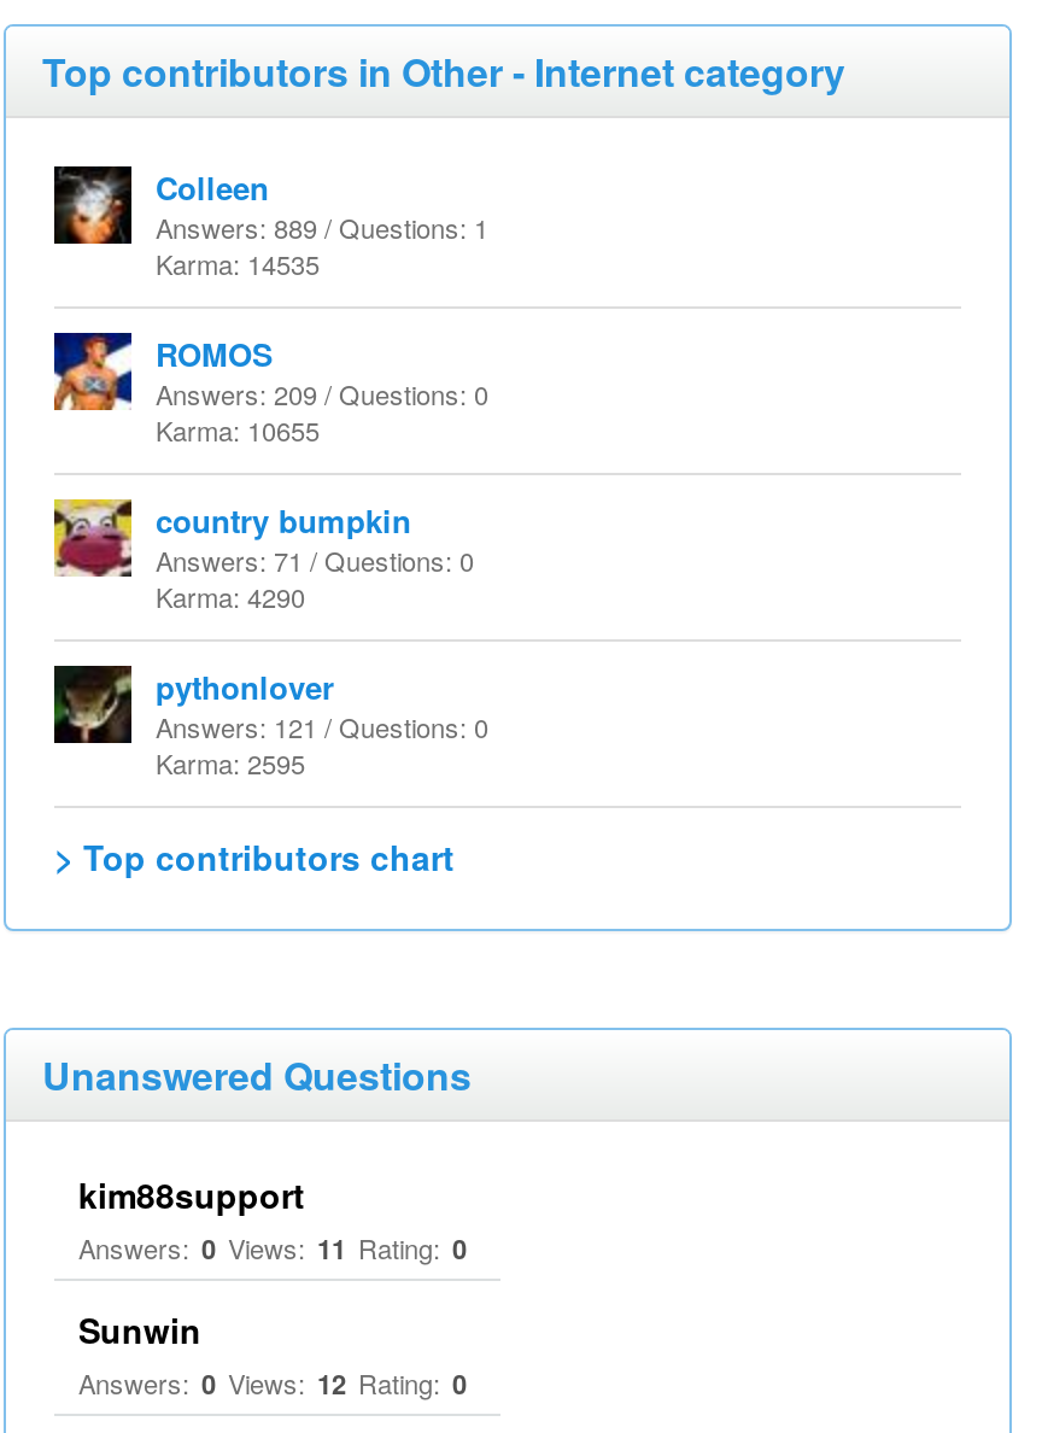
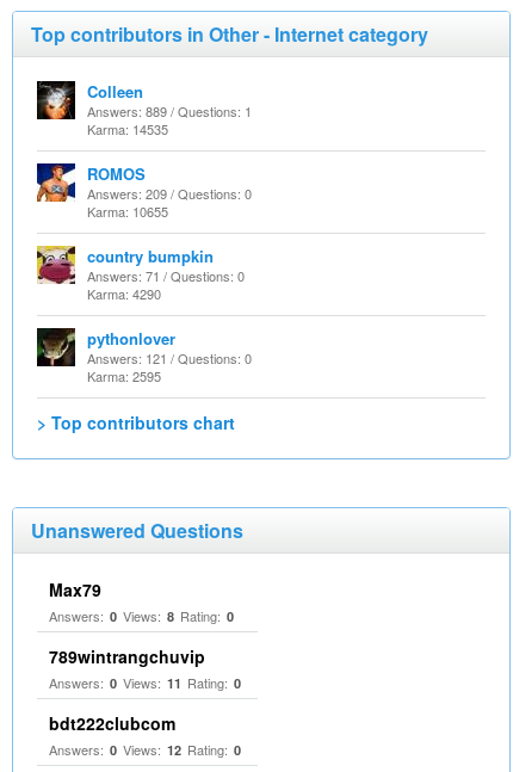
- kim88support
+ Max79
+ Answers: 0 Views: 8 Rating: 0
+ 789wintrangchuvip

- Sunwin
+ bdt222clubcom
